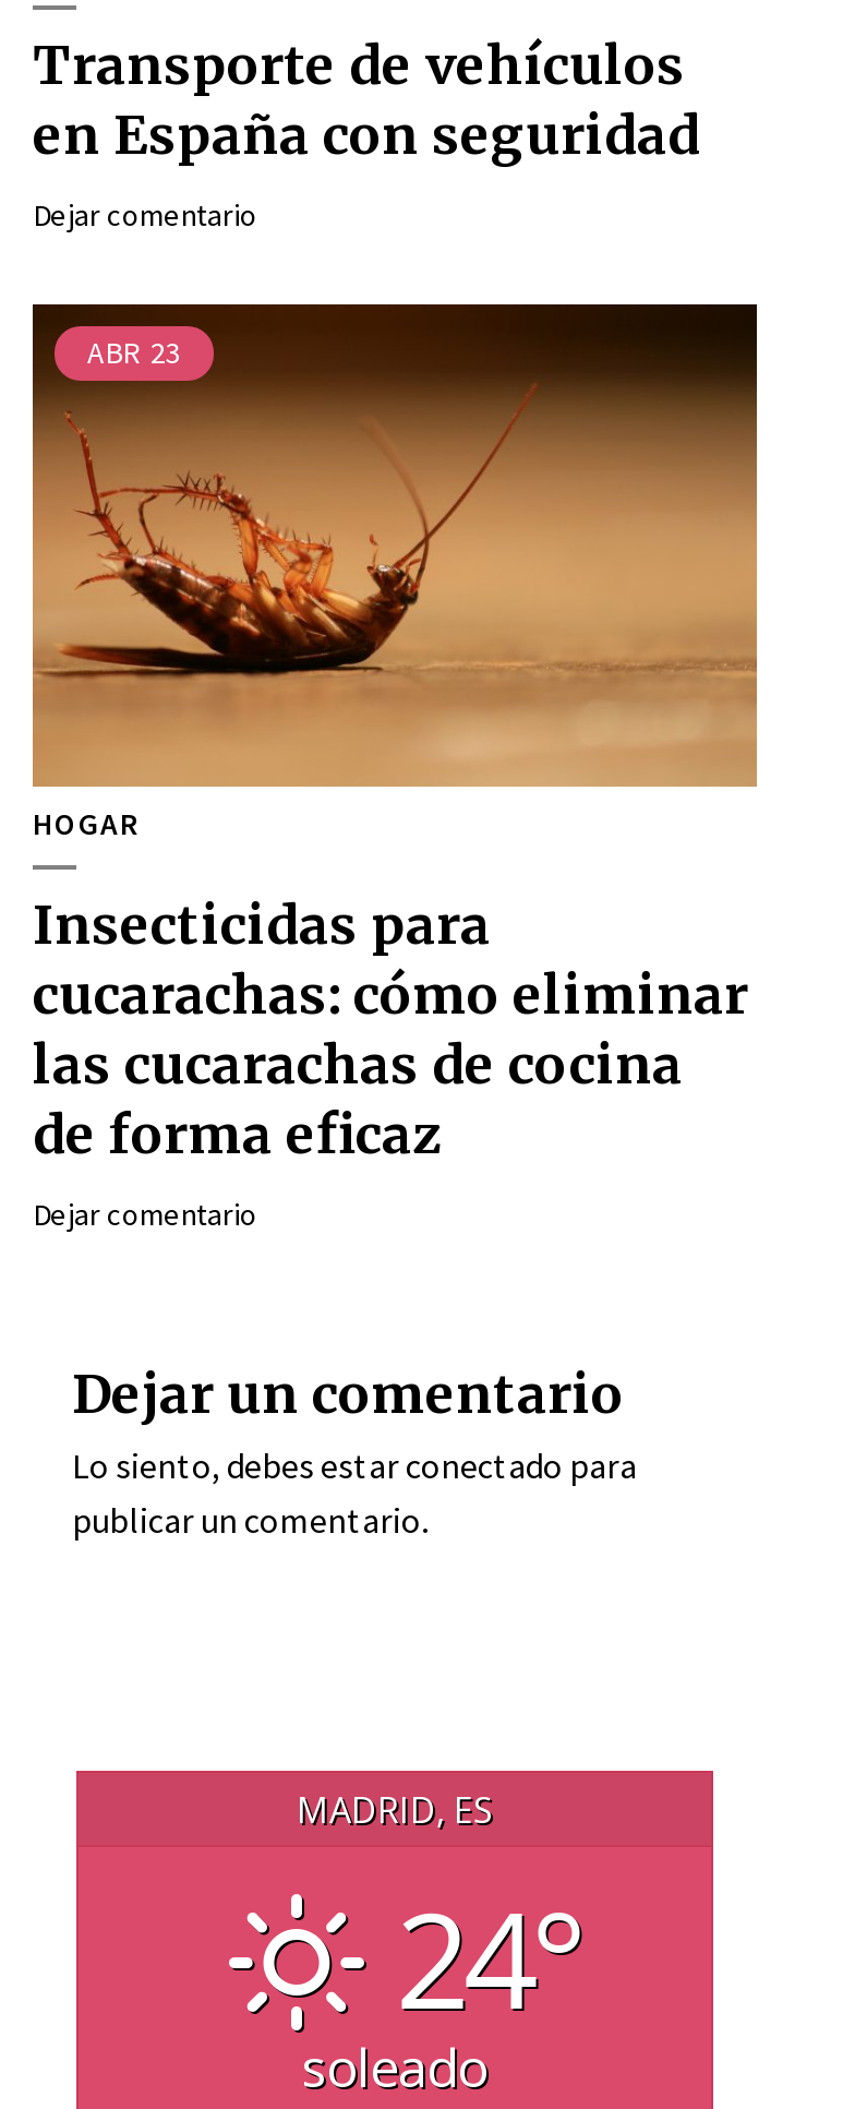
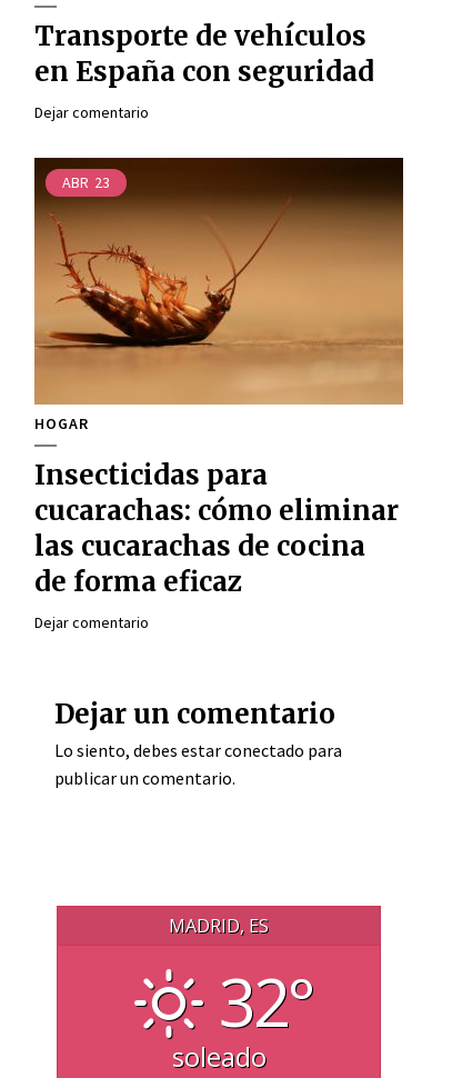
- 24°
+ 32°
